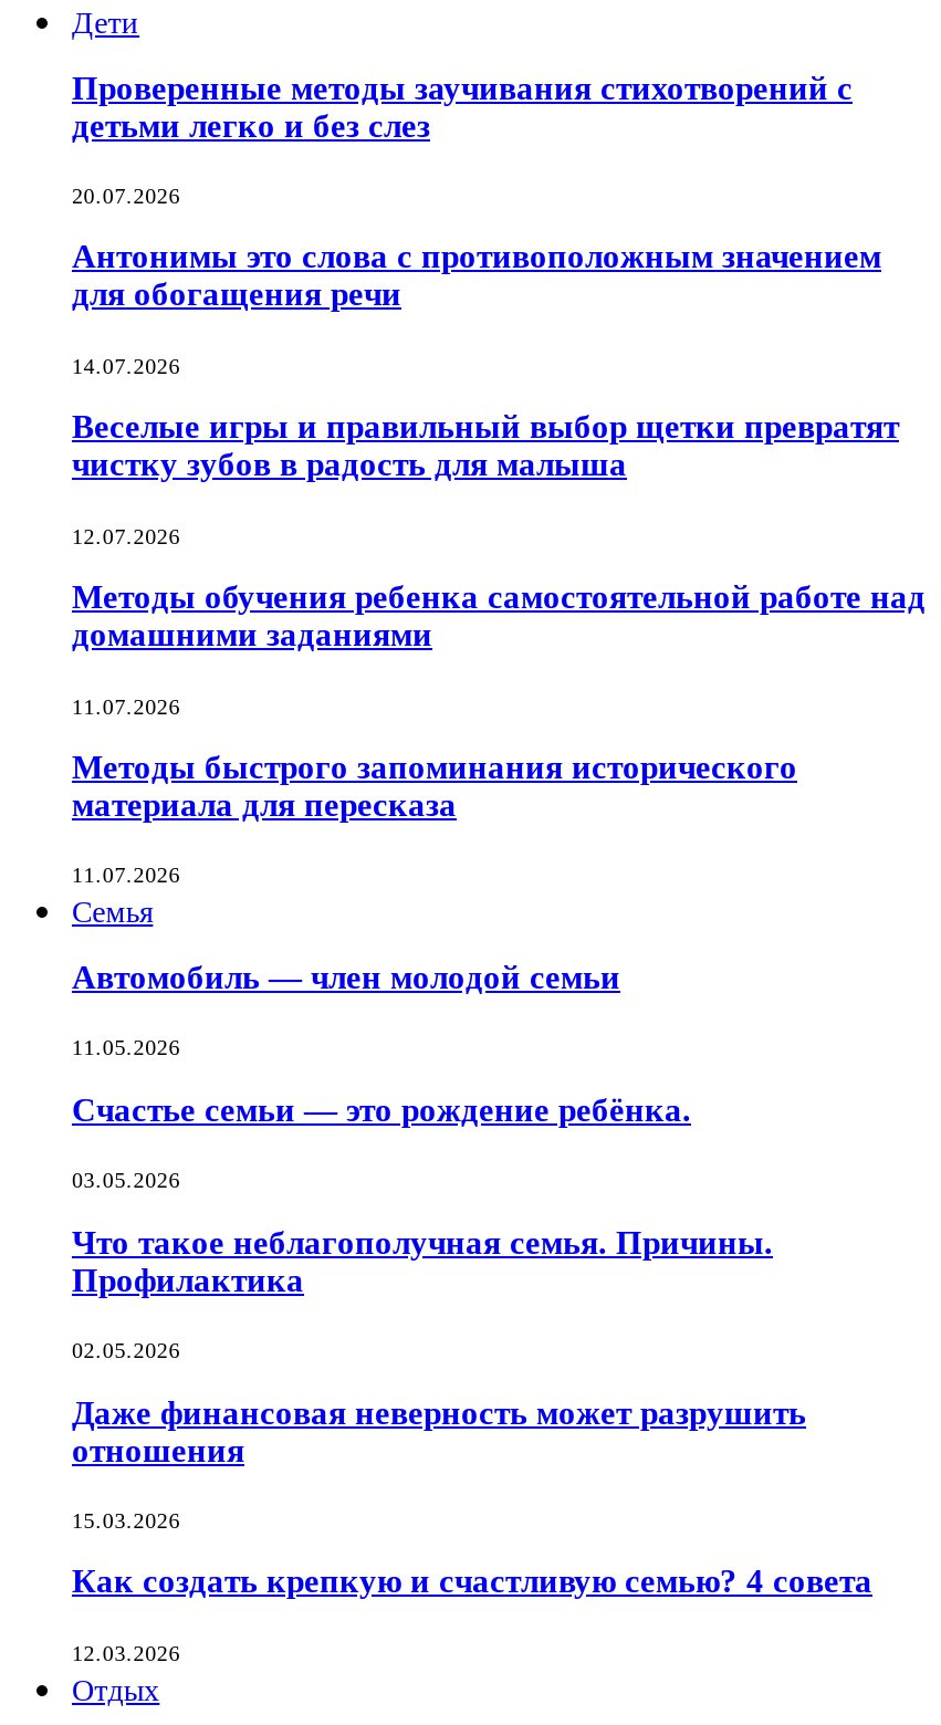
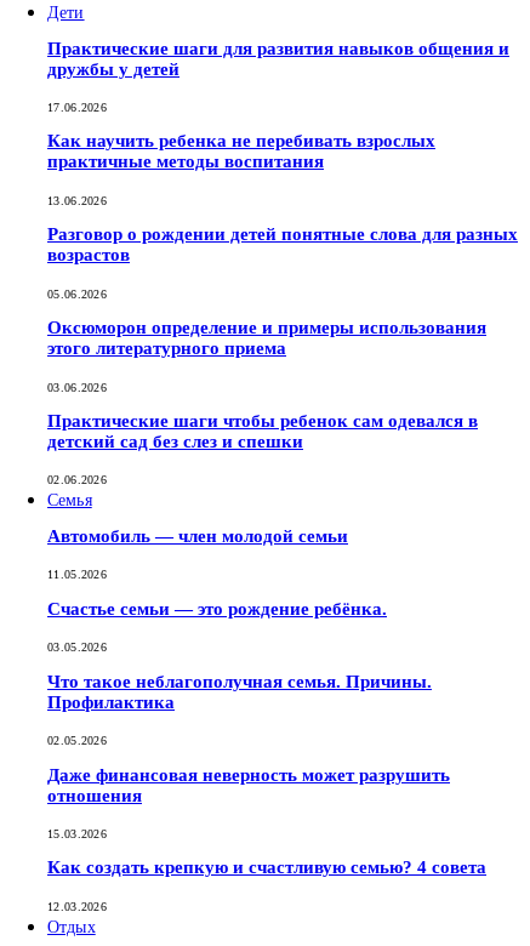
- Проверенные методы заучивания стихотворений с
- детьми легко и без слез
+ Практические шаги для развития навыков общения и
+ дружбы у детей

- 20.07.2026
+ 17.06.2026

- Антонимы это слова с противоположным значением
- для обогащения речи
+ Как научить ребенка не перебивать взрослых
+ практичные методы воспитания

- 14.07.2026
+ 13.06.2026

- Веселые игры и правильный выбор щетки превратят
- чистку зубов в радость для малыша
+ Разговор о рождении детей понятные слова для разных
+ возрастов

- 12.07.2026
+ 05.06.2026

- Методы обучения ребенка самостоятельной работе над
- домашними заданиями
+ Оксюморон определение и примеры использования
+ этого литературного приема

- 11.07.2026
+ 03.06.2026

- Методы быстрого запоминания исторического
- материала для пересказа
+ Практические шаги чтобы ребенок сам одевался в
+ детский сад без слез и спешки

- 11.07.2026
+ 02.06.2026
